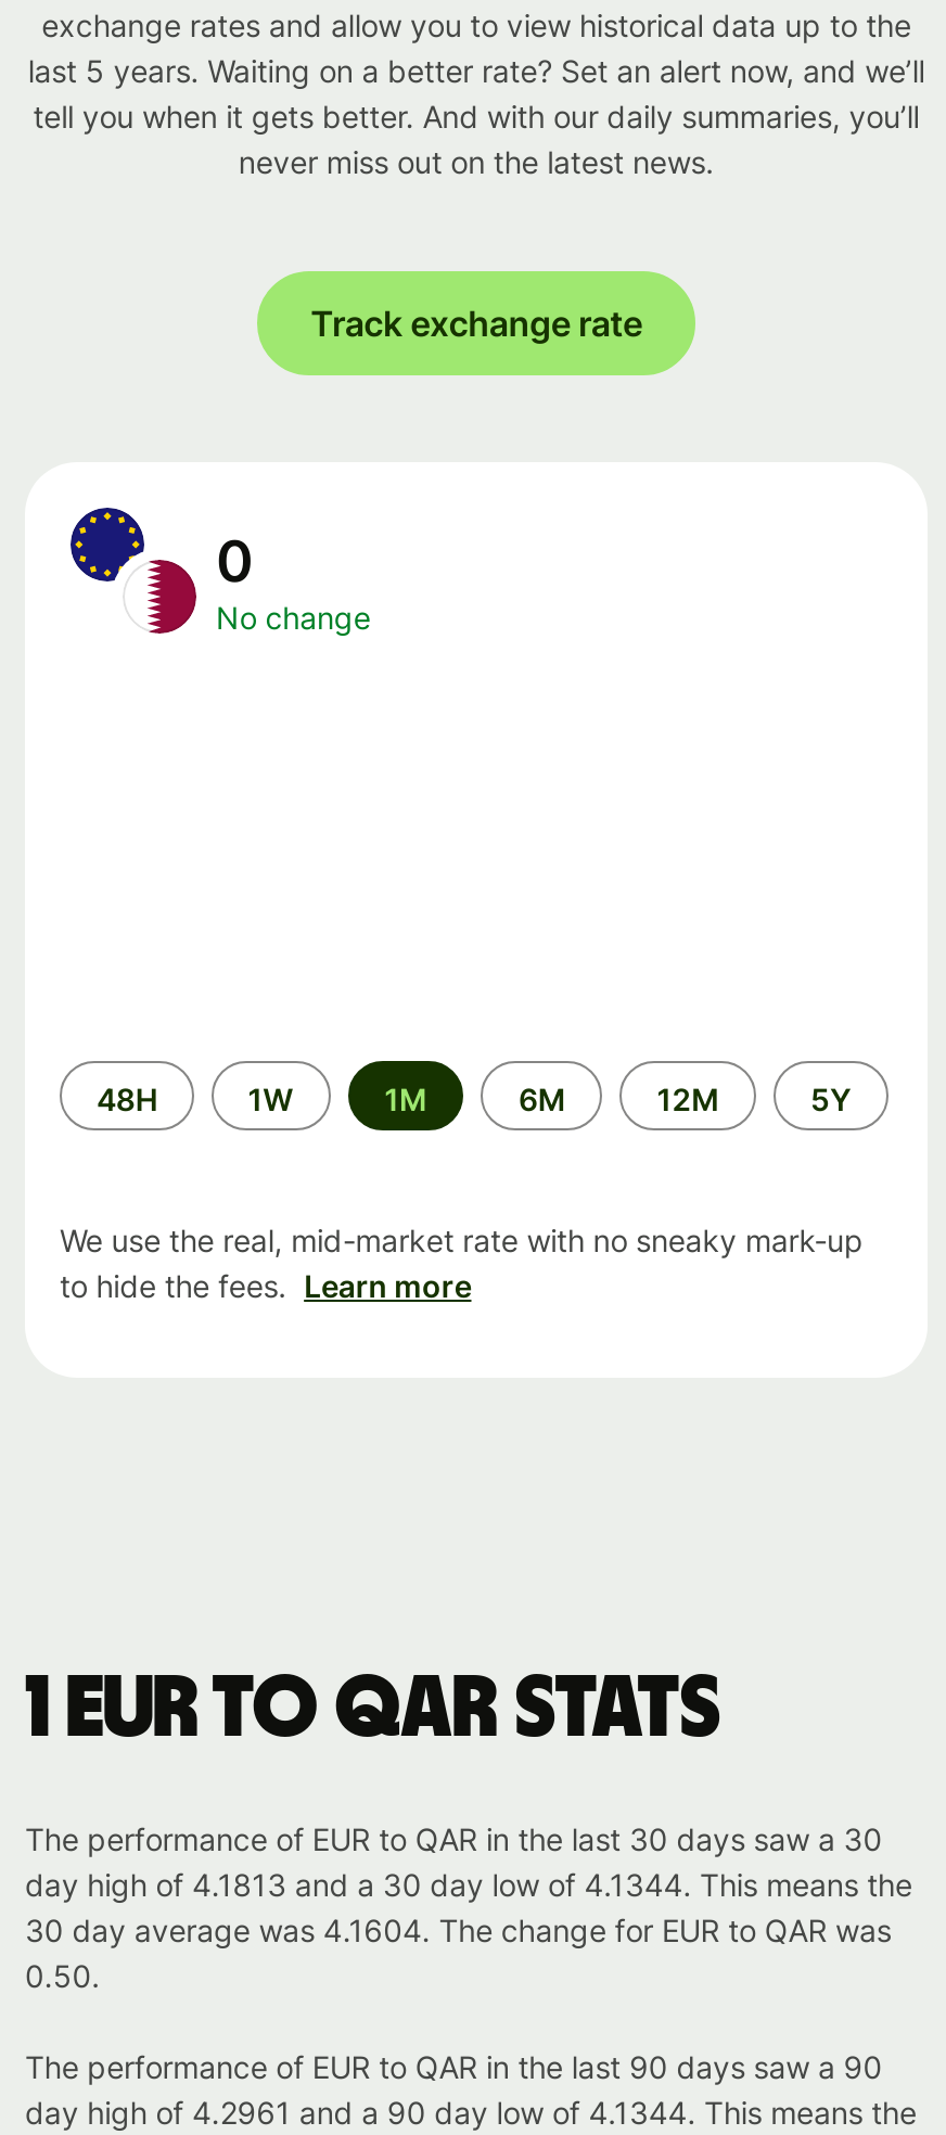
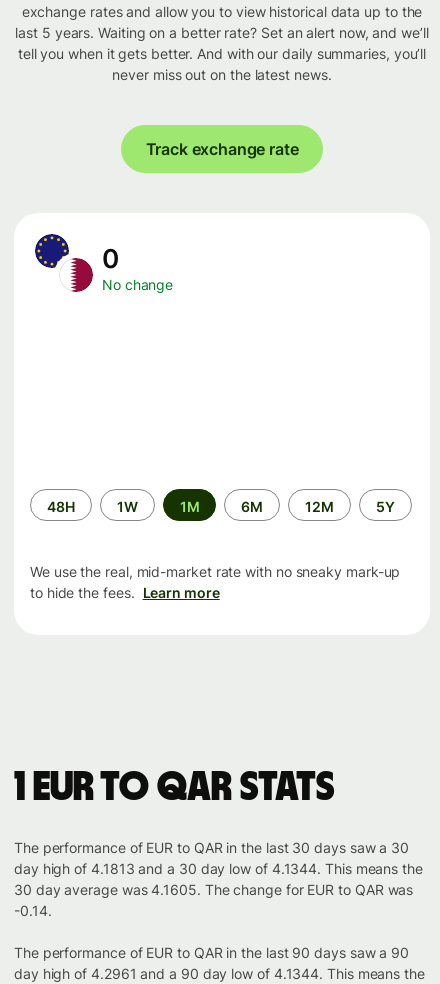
- 30 day average was 4.1604. The change for EUR to QAR was
+ 30 day average was 4.1605. The change for EUR to QAR was

- 0.50.
+ -0.14.
